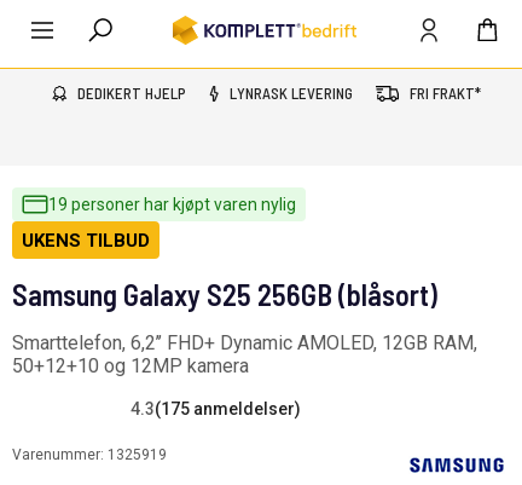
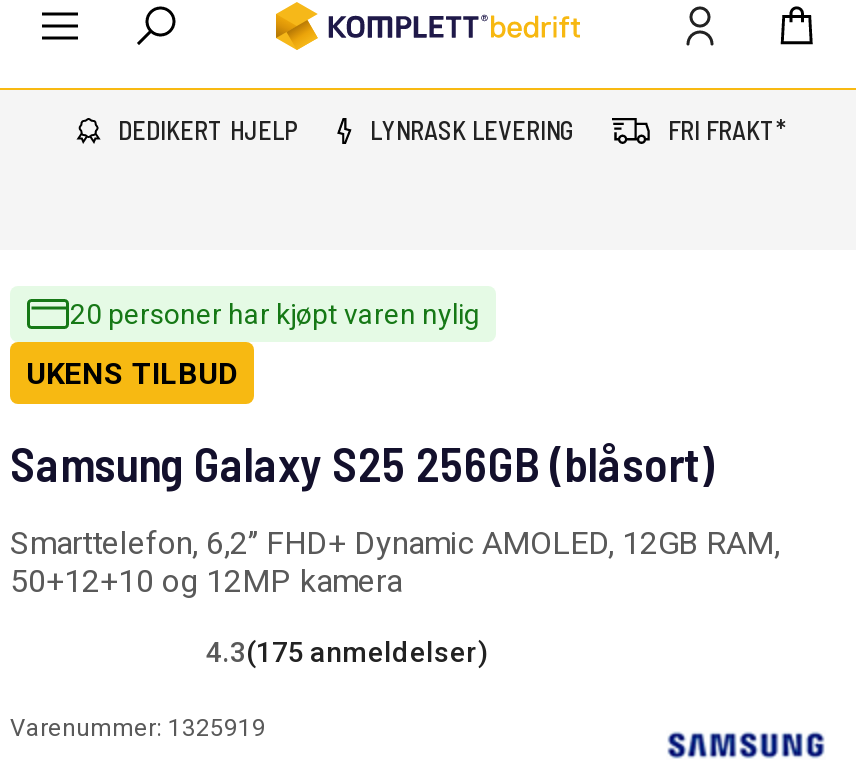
- 19 personer har kjøpt varen nylig
+ 20 personer har kjøpt varen nylig
